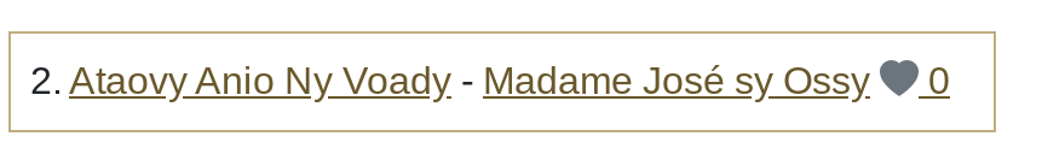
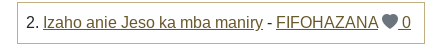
- 2. Ataovy Anio Ny Voady - Madame José sy Ossy
+ 2. Izaho anie Jeso ka mba maniry - FIFOHAZANA
